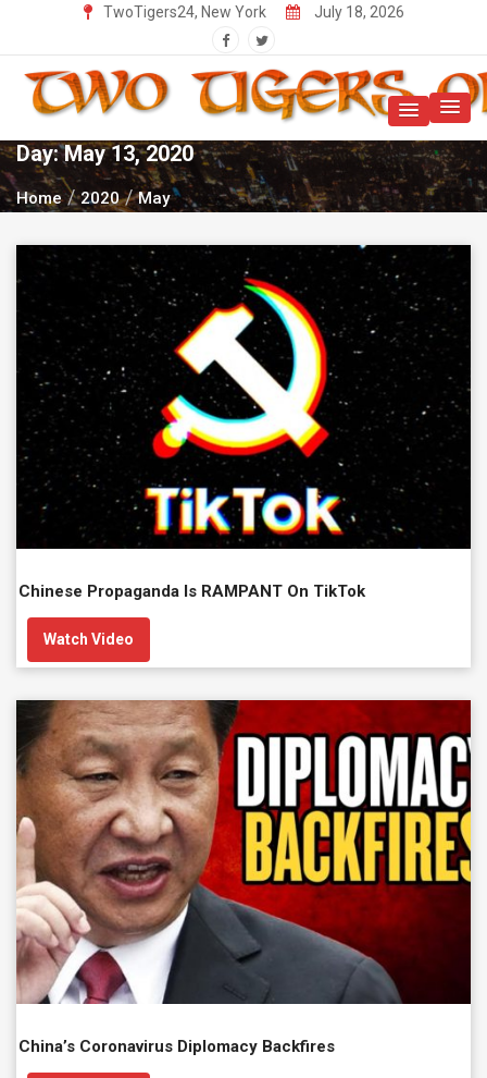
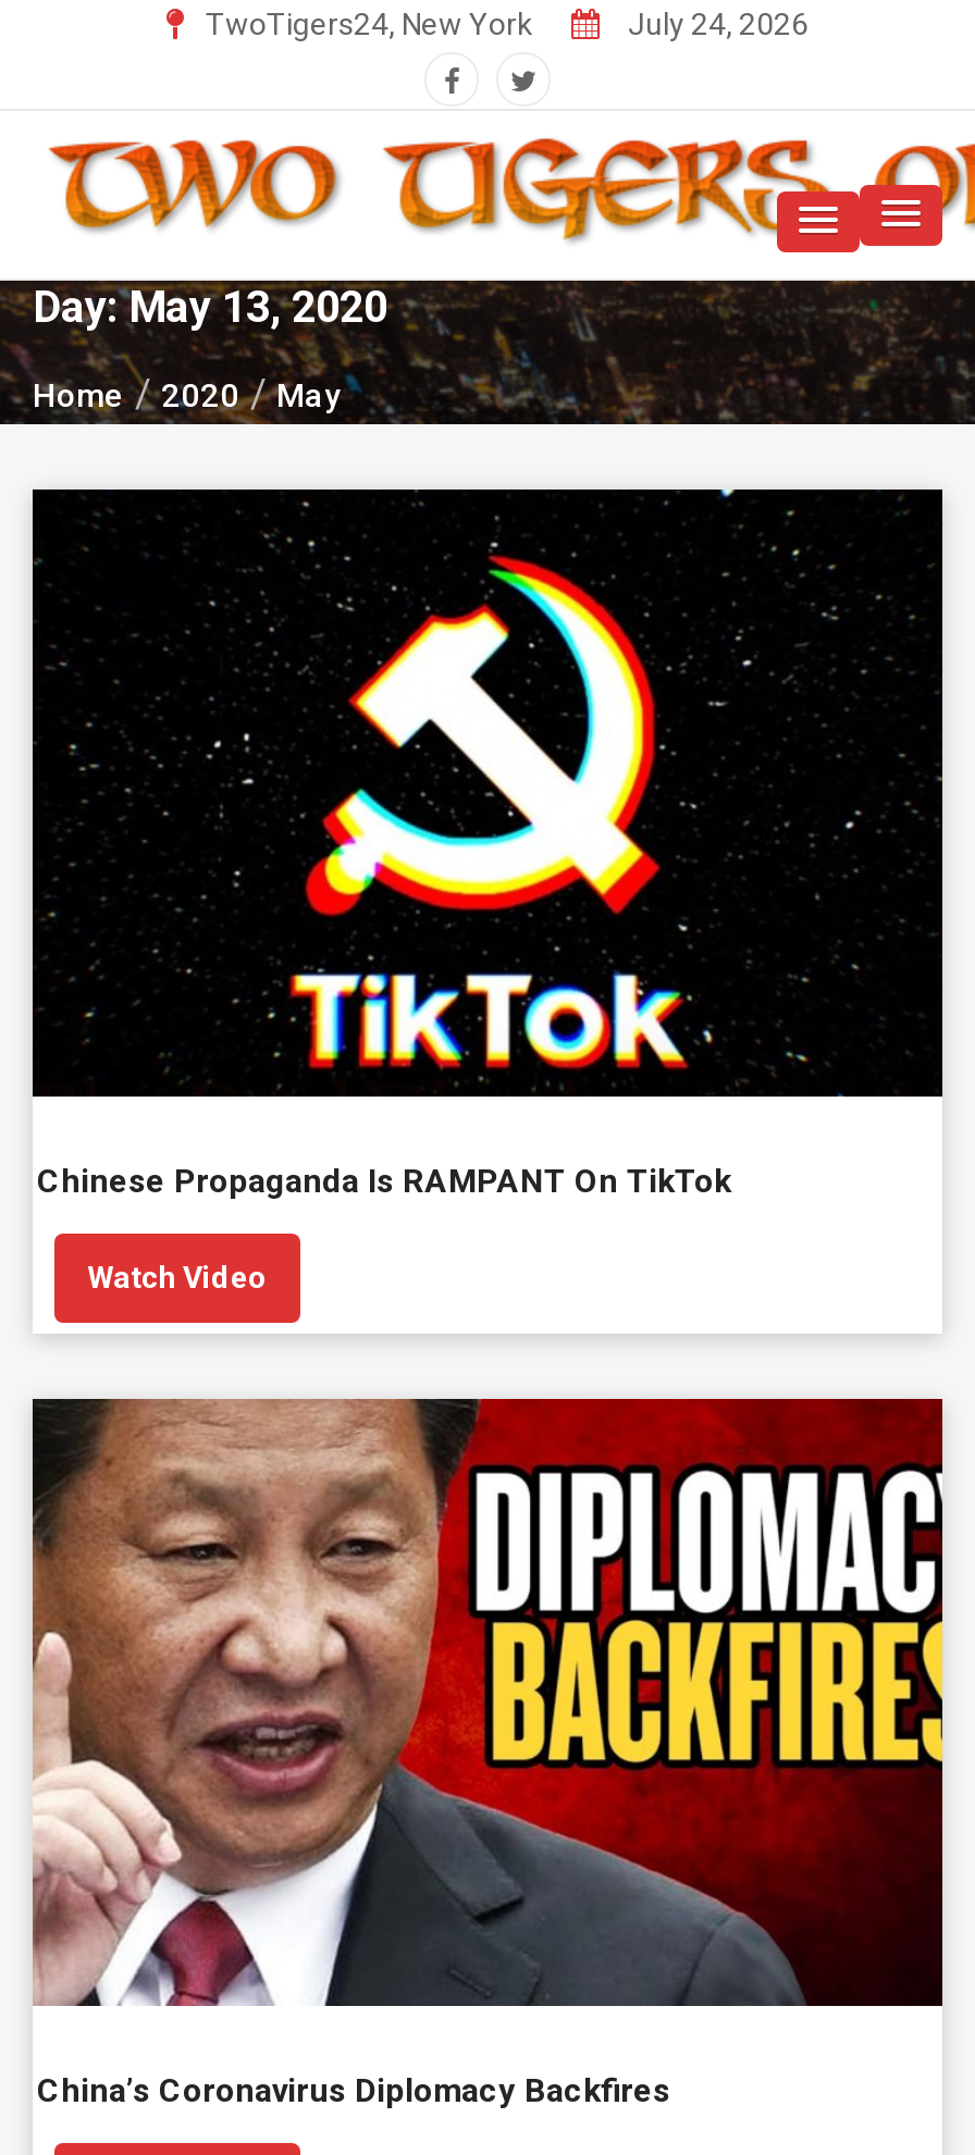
- July 18, 2026
+ July 24, 2026
